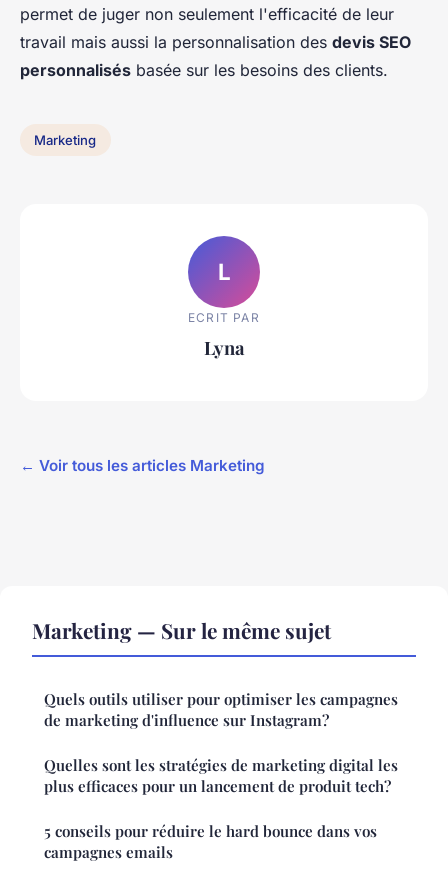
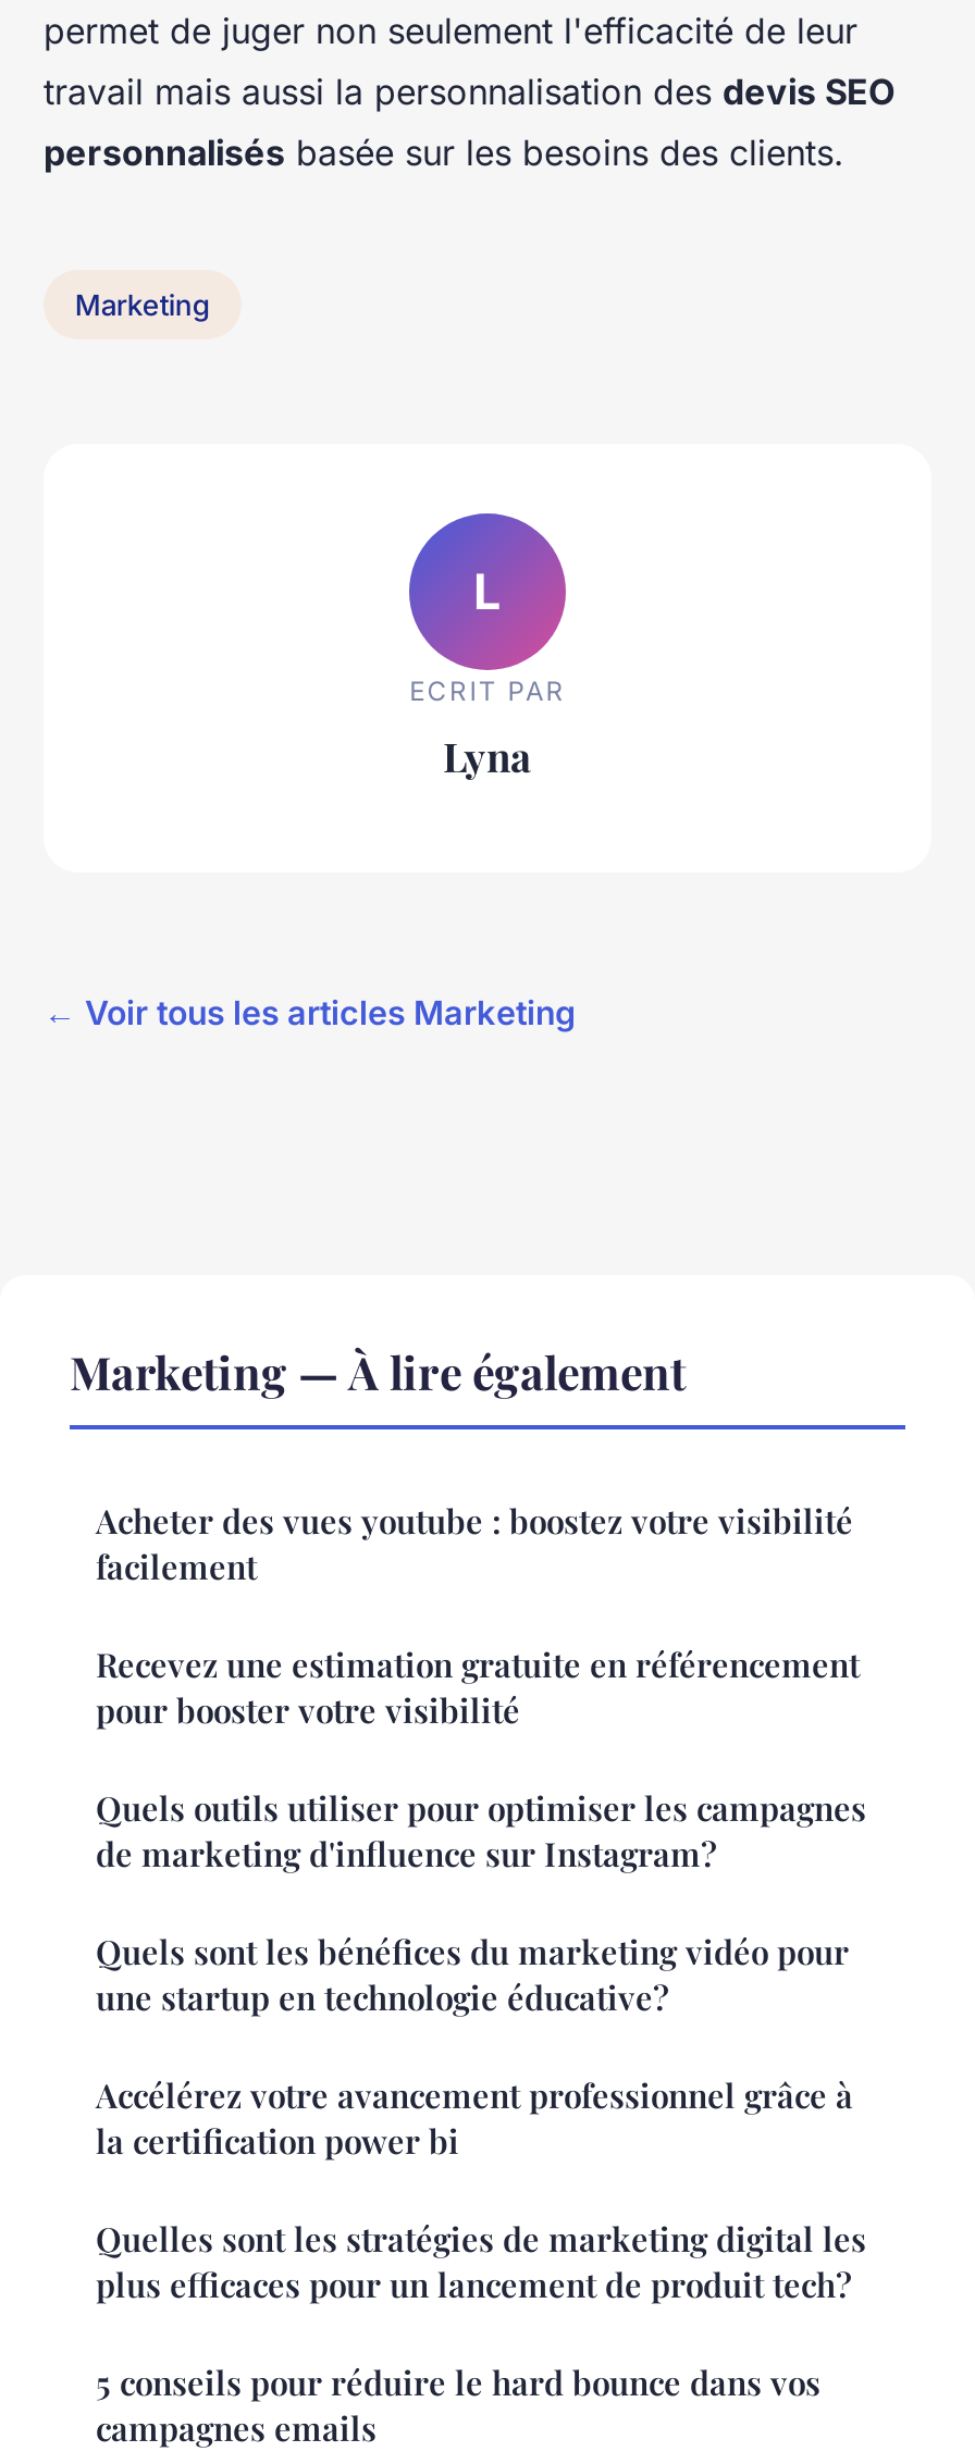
- Marketing — Sur le même sujet
+ Marketing — À lire également
+ Acheter des vues youtube : boostez votre visibilité
+ facilement
+ Recevez une estimation gratuite en référencement
+ pour booster votre visibilité

+ Quels sont les bénéfices du marketing vidéo pour
+ une startup en technologie éducative?
+ Accélérez votre avancement professionnel grâce à
+ la certification power bi
